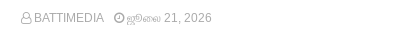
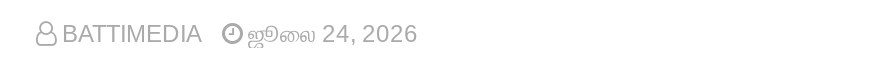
- BATTIMEDIA ஜூலை 21, 2026
+ BATTIMEDIA ஜூலை 24, 2026
